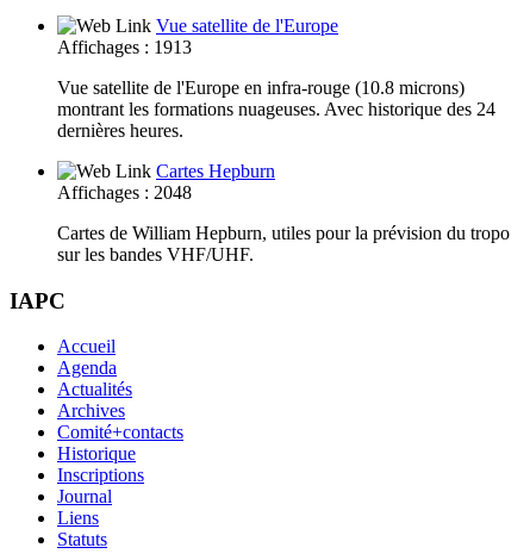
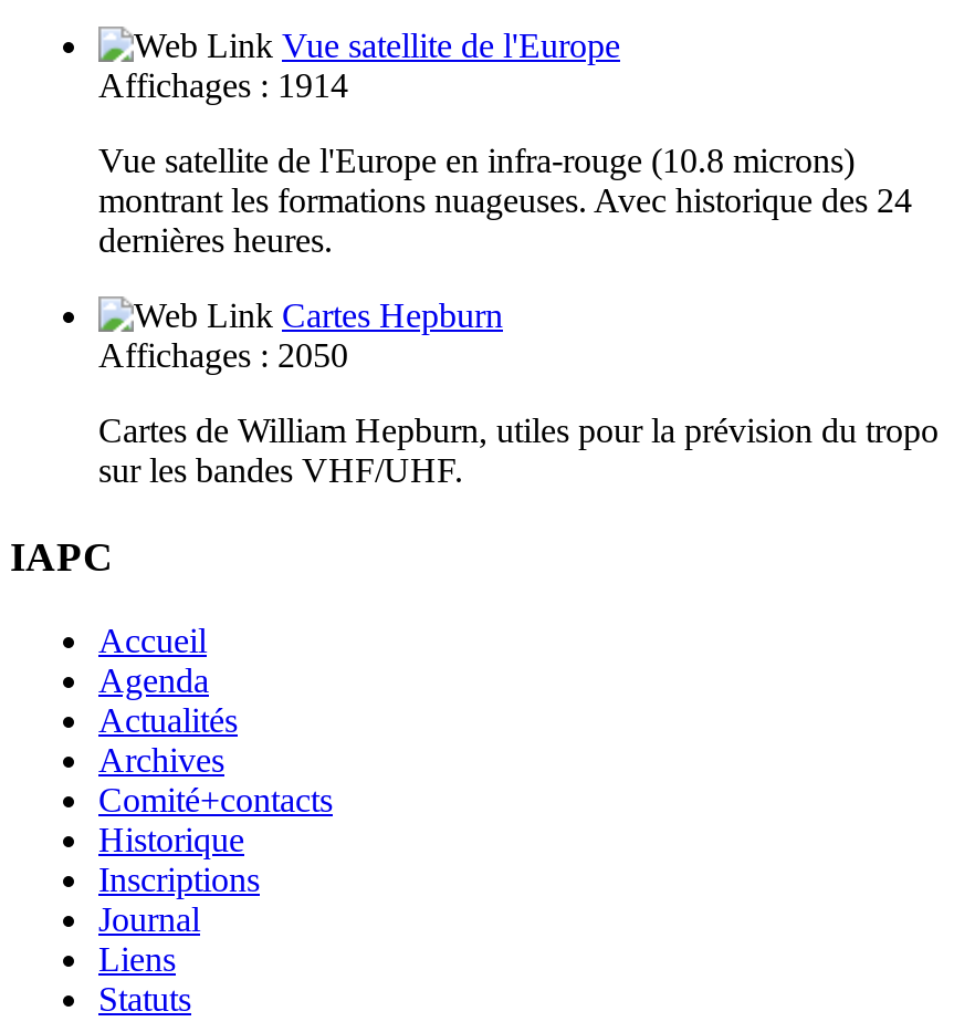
- Affichages : 1913
+ Affichages : 1914

- Affichages : 2048
+ Affichages : 2050
